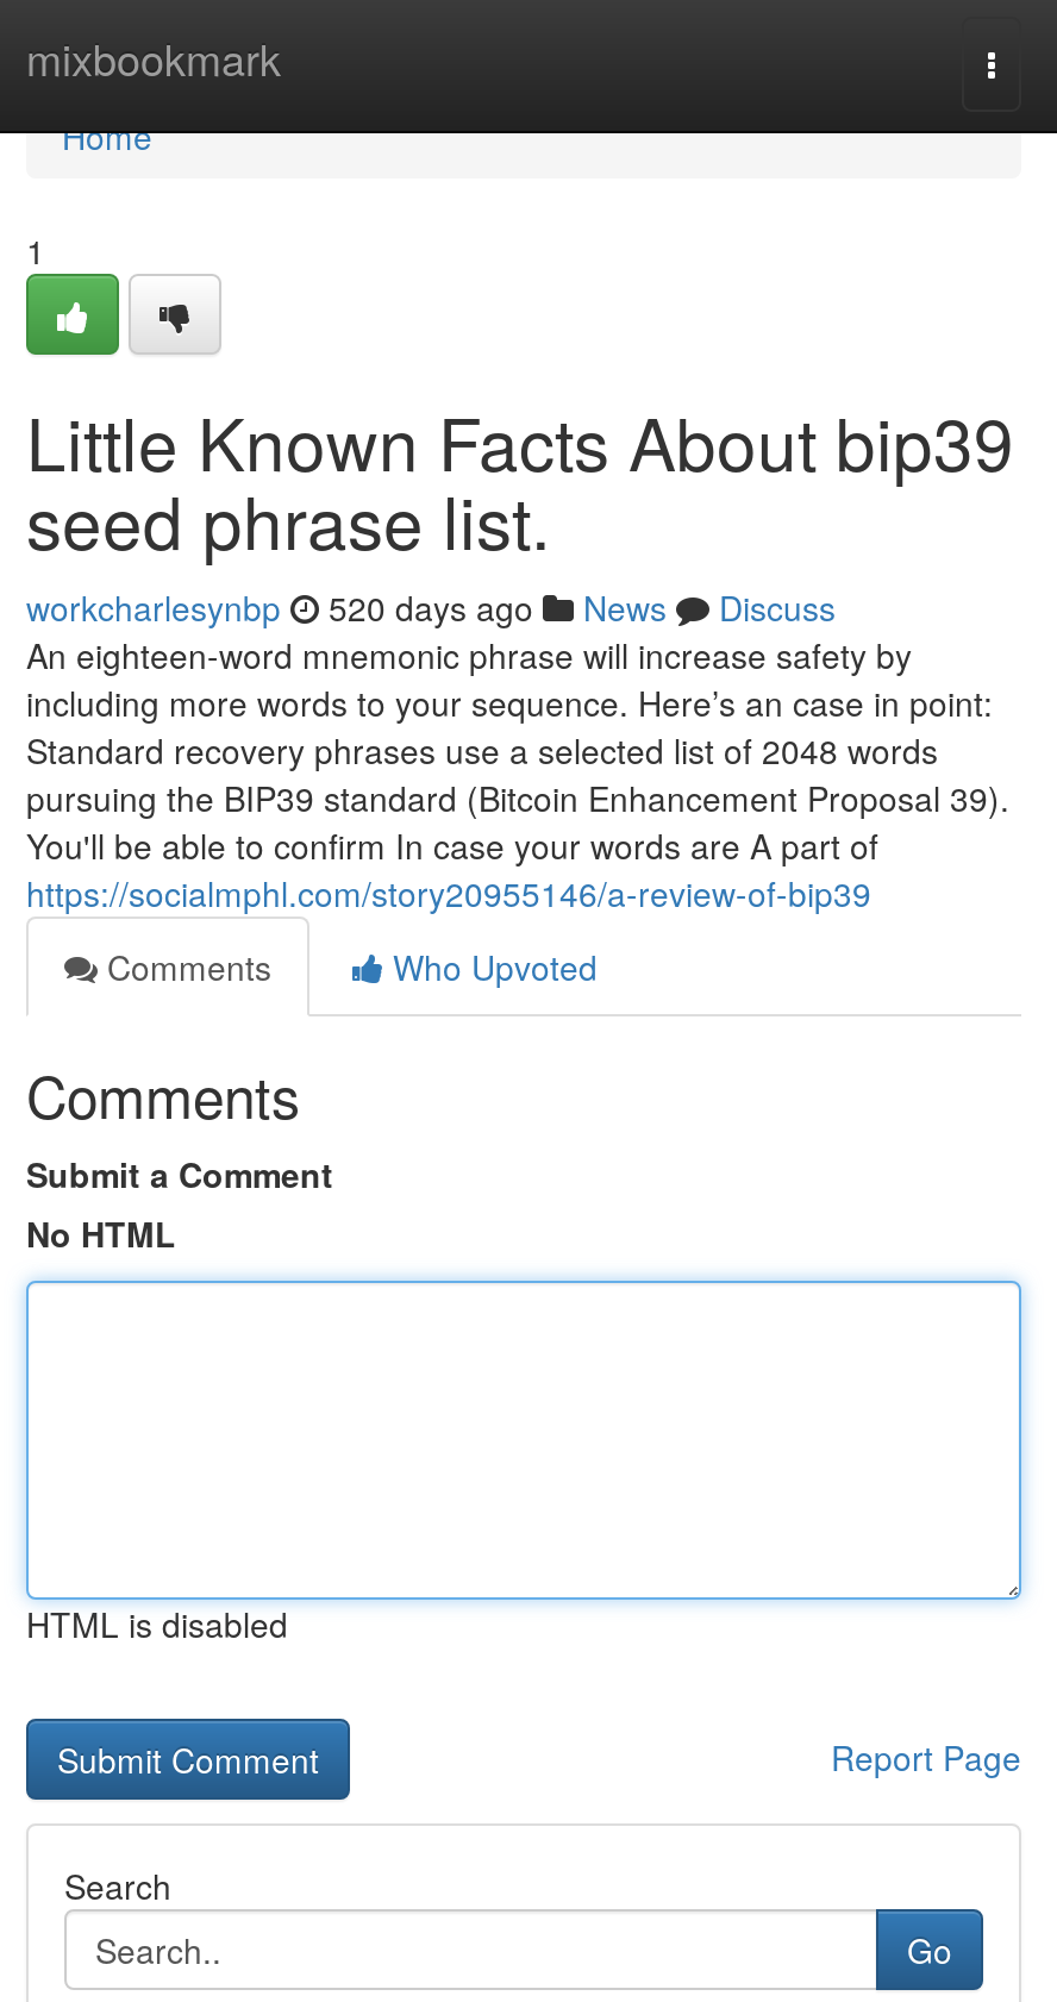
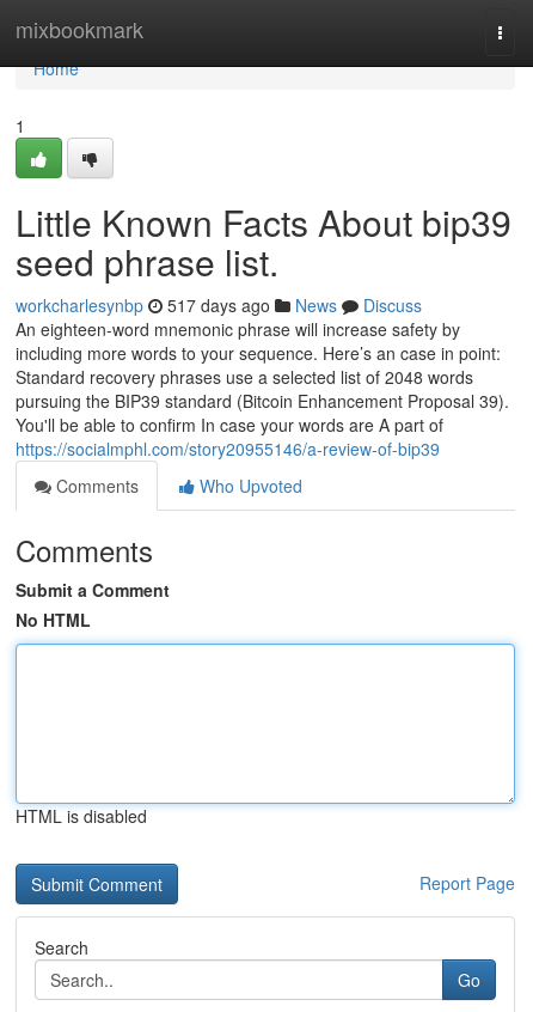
- workcharlesynbp 520 days ago News Discuss
+ workcharlesynbp 517 days ago News Discuss
